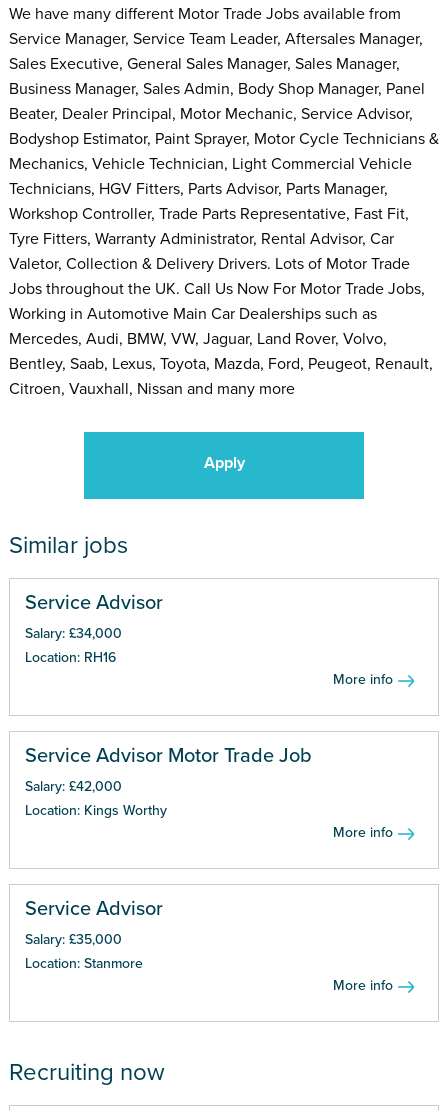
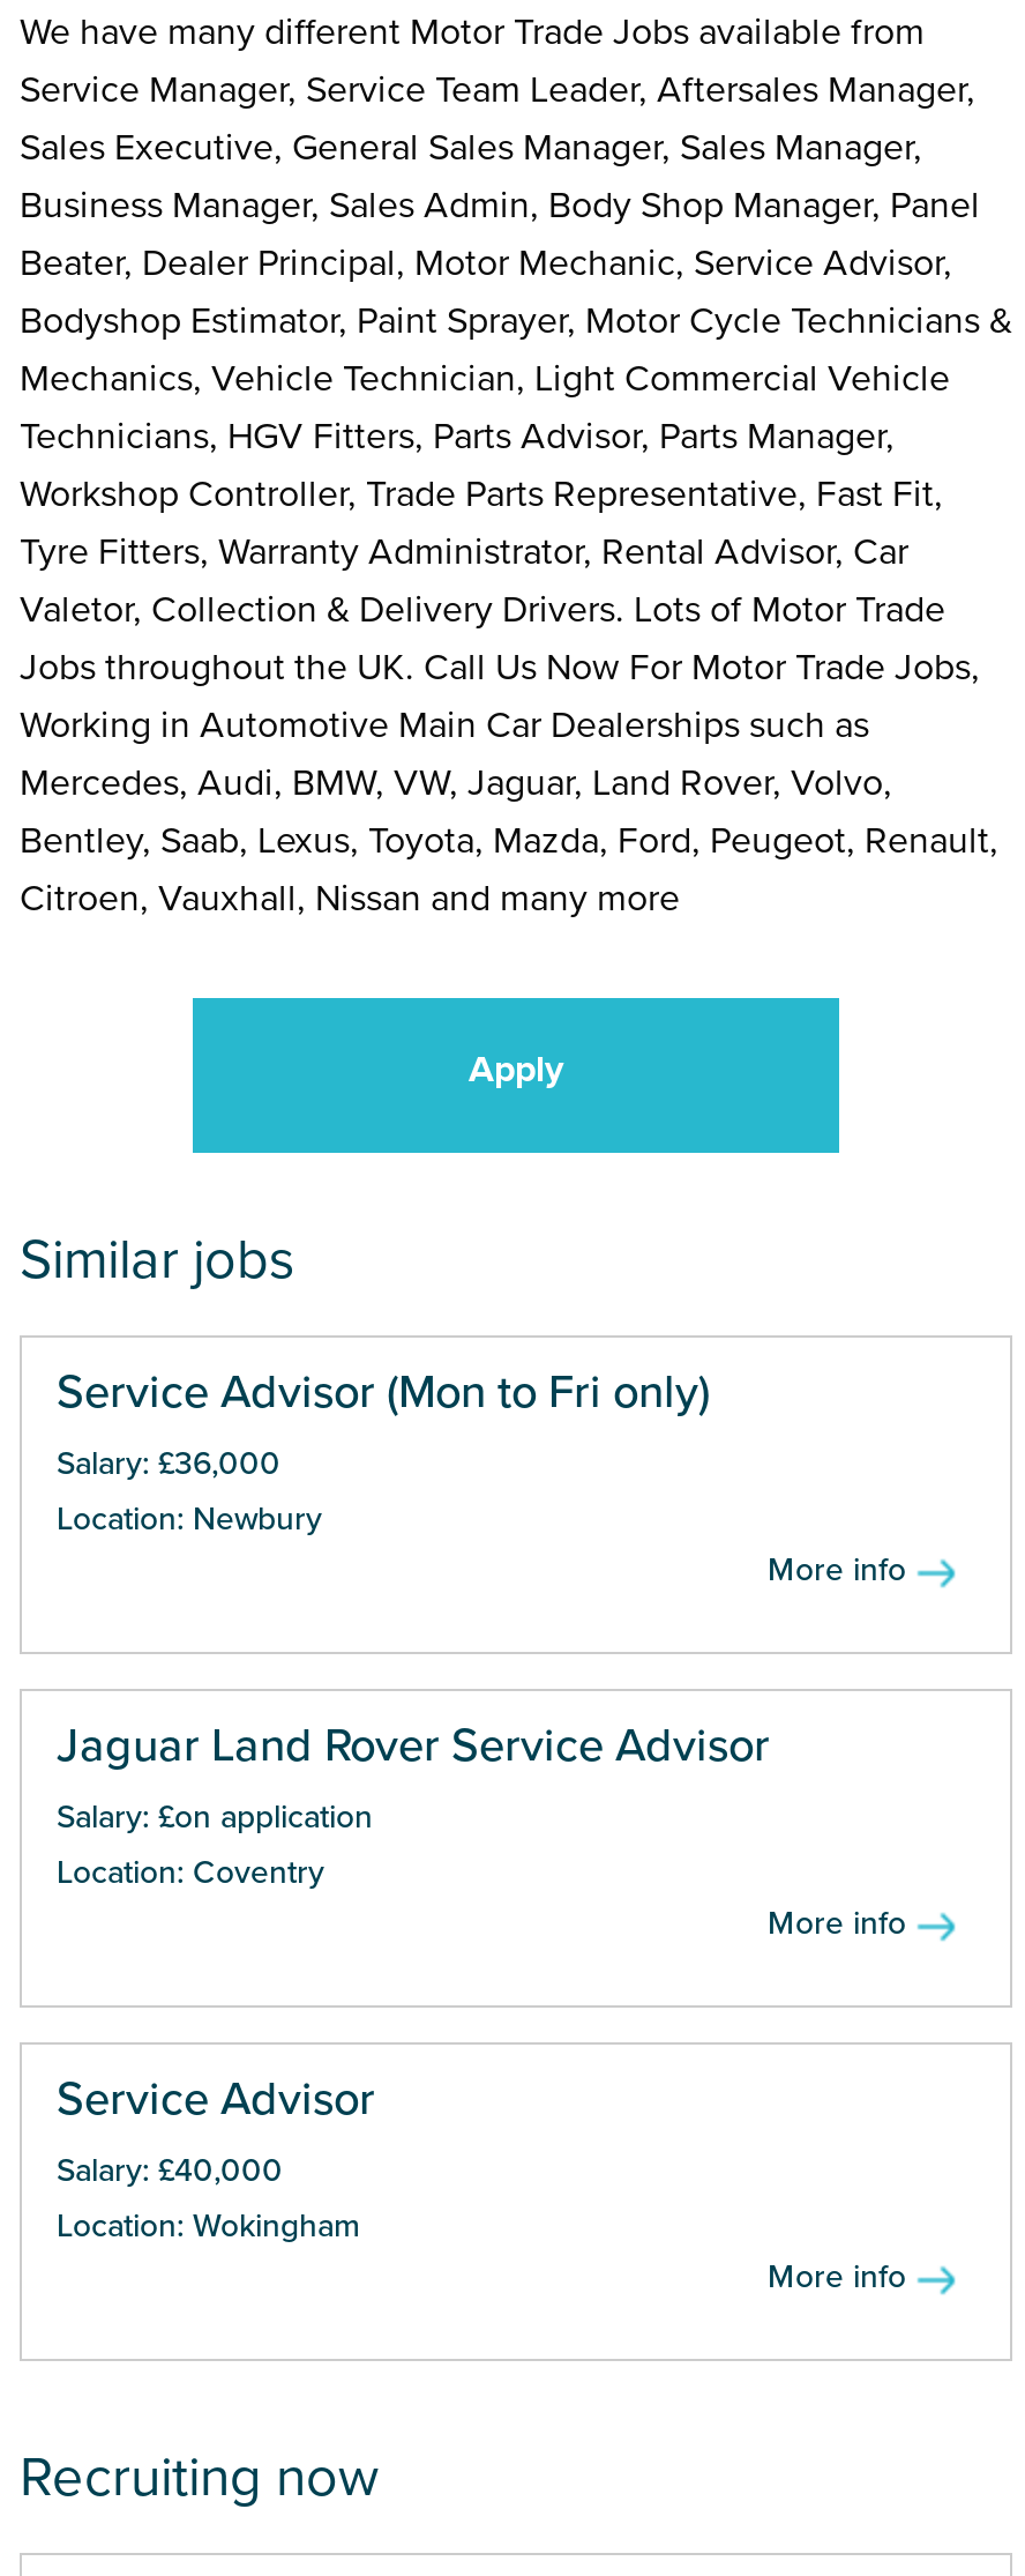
- Service Advisor
- Salary: £34,000
- Location: RH16
+ Service Advisor (Mon to Fri only)
+ Salary: £36,000
+ Location: Newbury

- Service Advisor Motor Trade Job
- Salary: £42,000
- Location: Kings Worthy
+ Jaguar Land Rover Service Advisor
+ Salary: £on application
+ Location: Coventry

- Salary: £35,000
+ Salary: £40,000

- Location: Stanmore
+ Location: Wokingham
